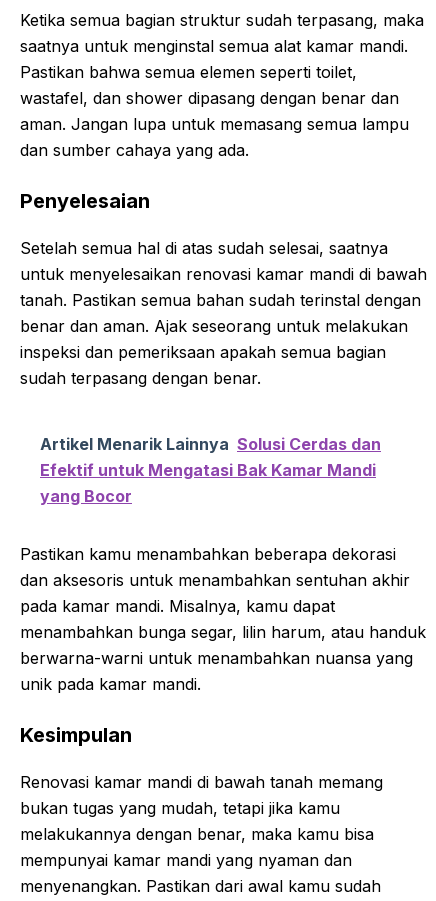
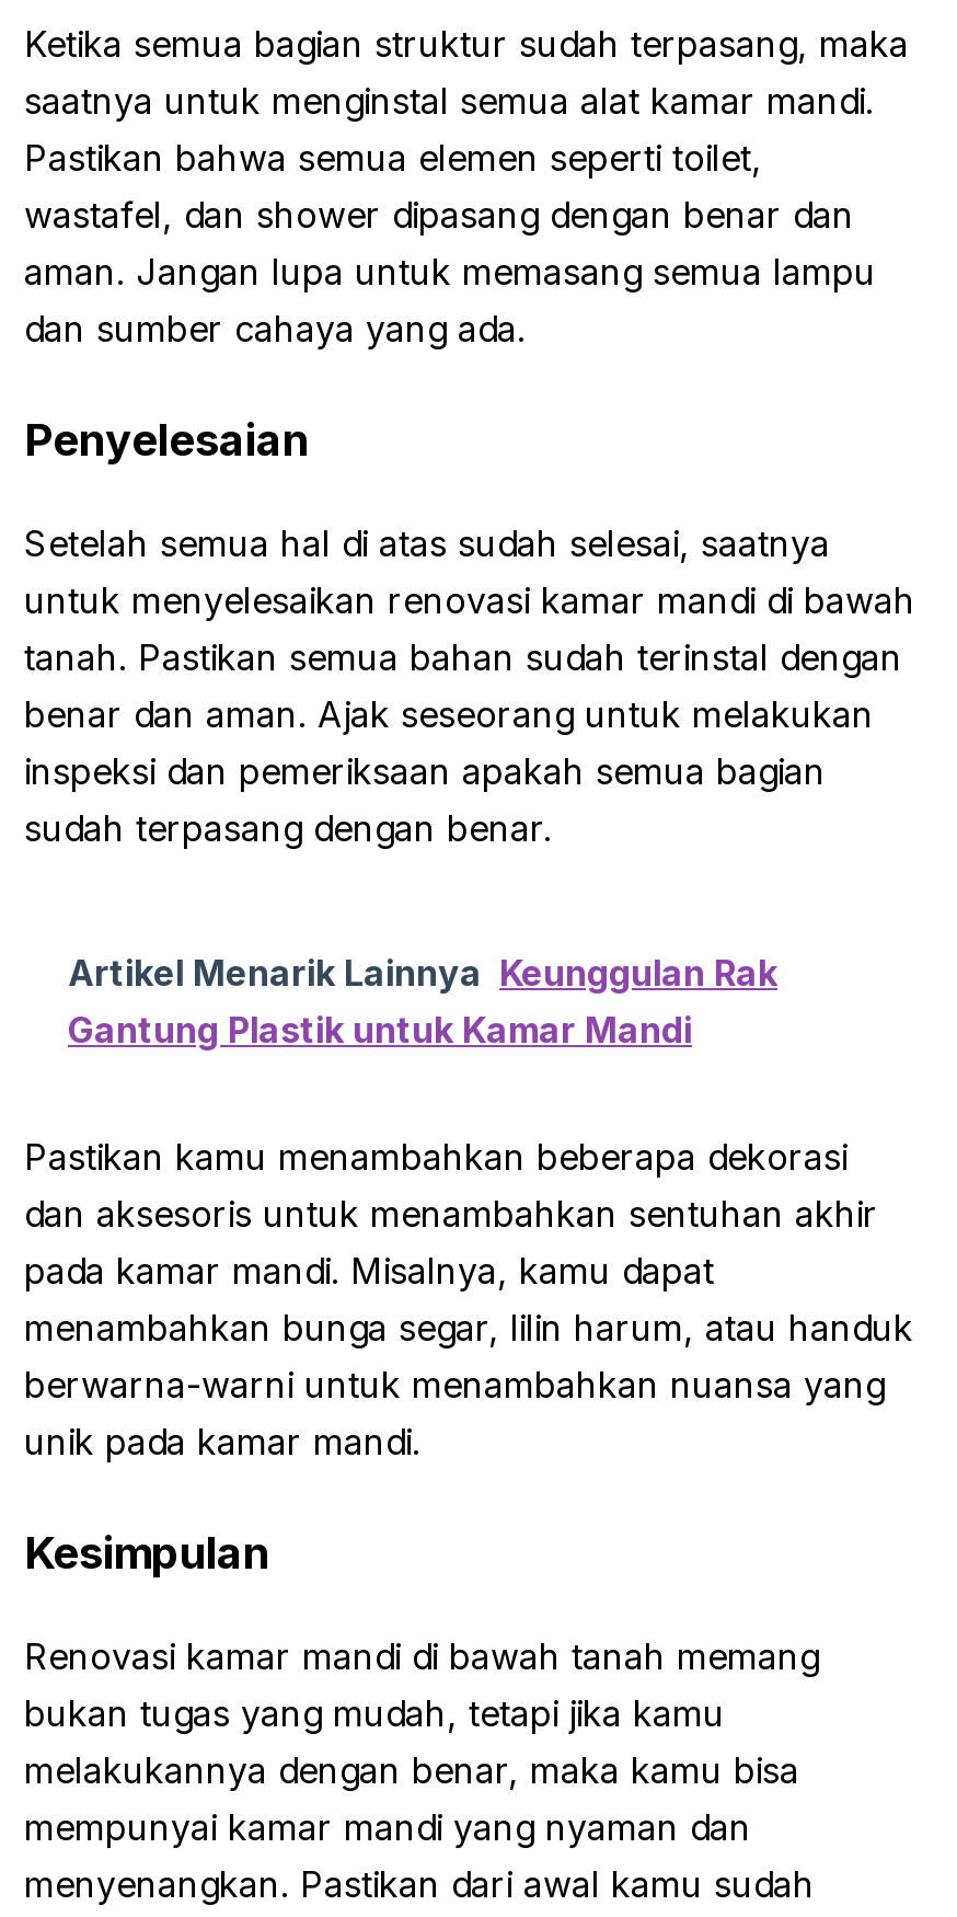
- Artikel Menarik Lainnya Solusi Cerdas dan
- Efektif untuk Mengatasi Bak Kamar Mandi
- yang Bocor
+ Artikel Menarik Lainnya Keunggulan Rak
+ Gantung Plastik untuk Kamar Mandi
